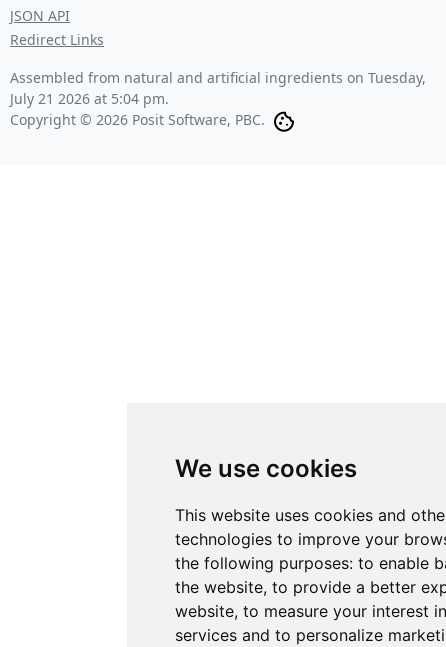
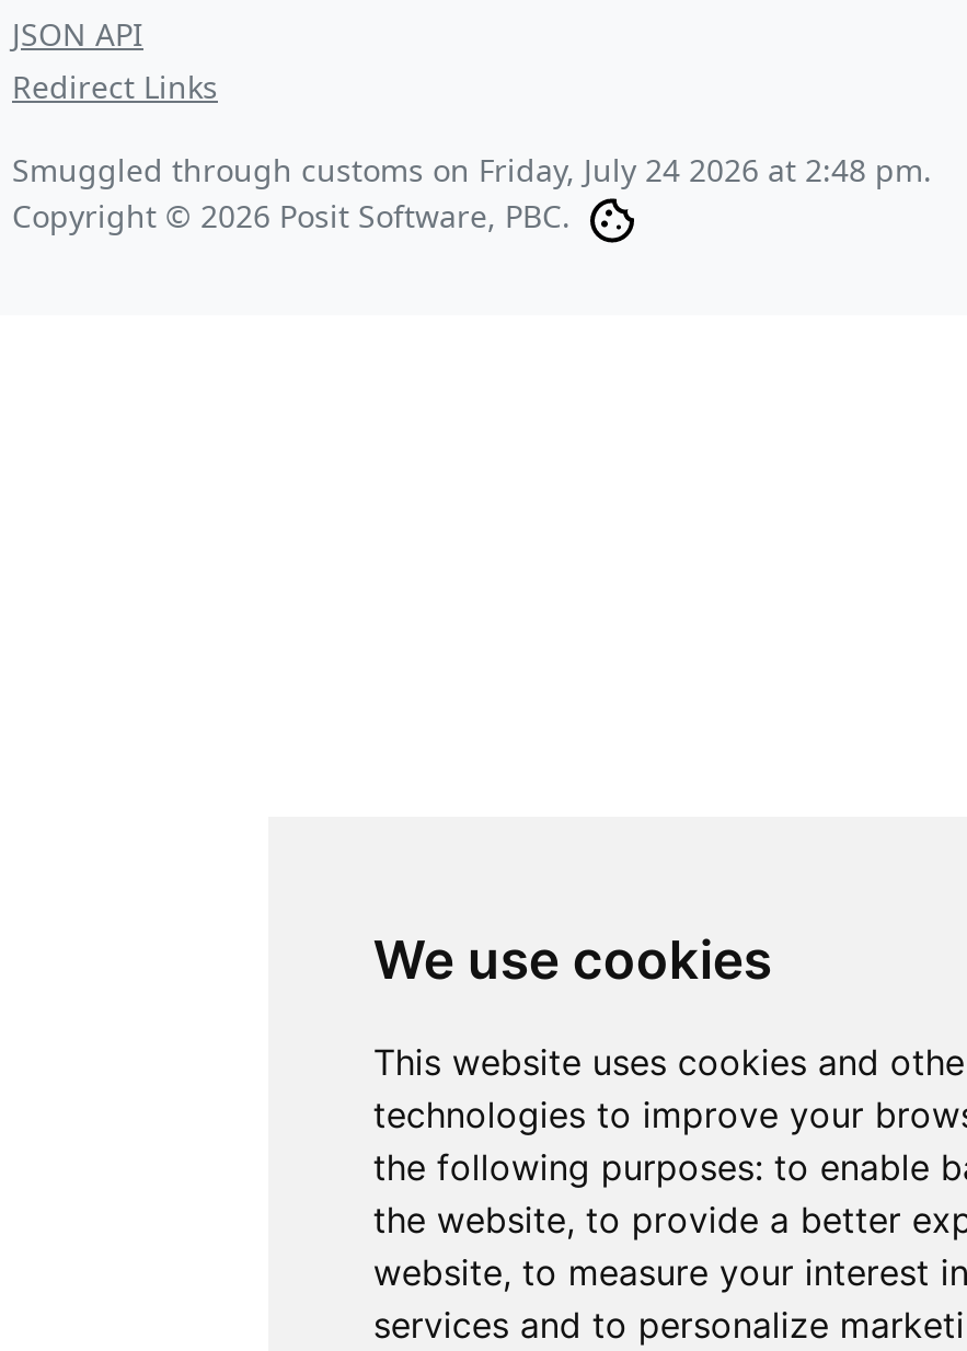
- Assembled from natural and artificial ingredients on Tuesday,
- July 21 2026 at 5:04 pm.
+ Smuggled through customs on Friday, July 24 2026 at 2:48 pm.
